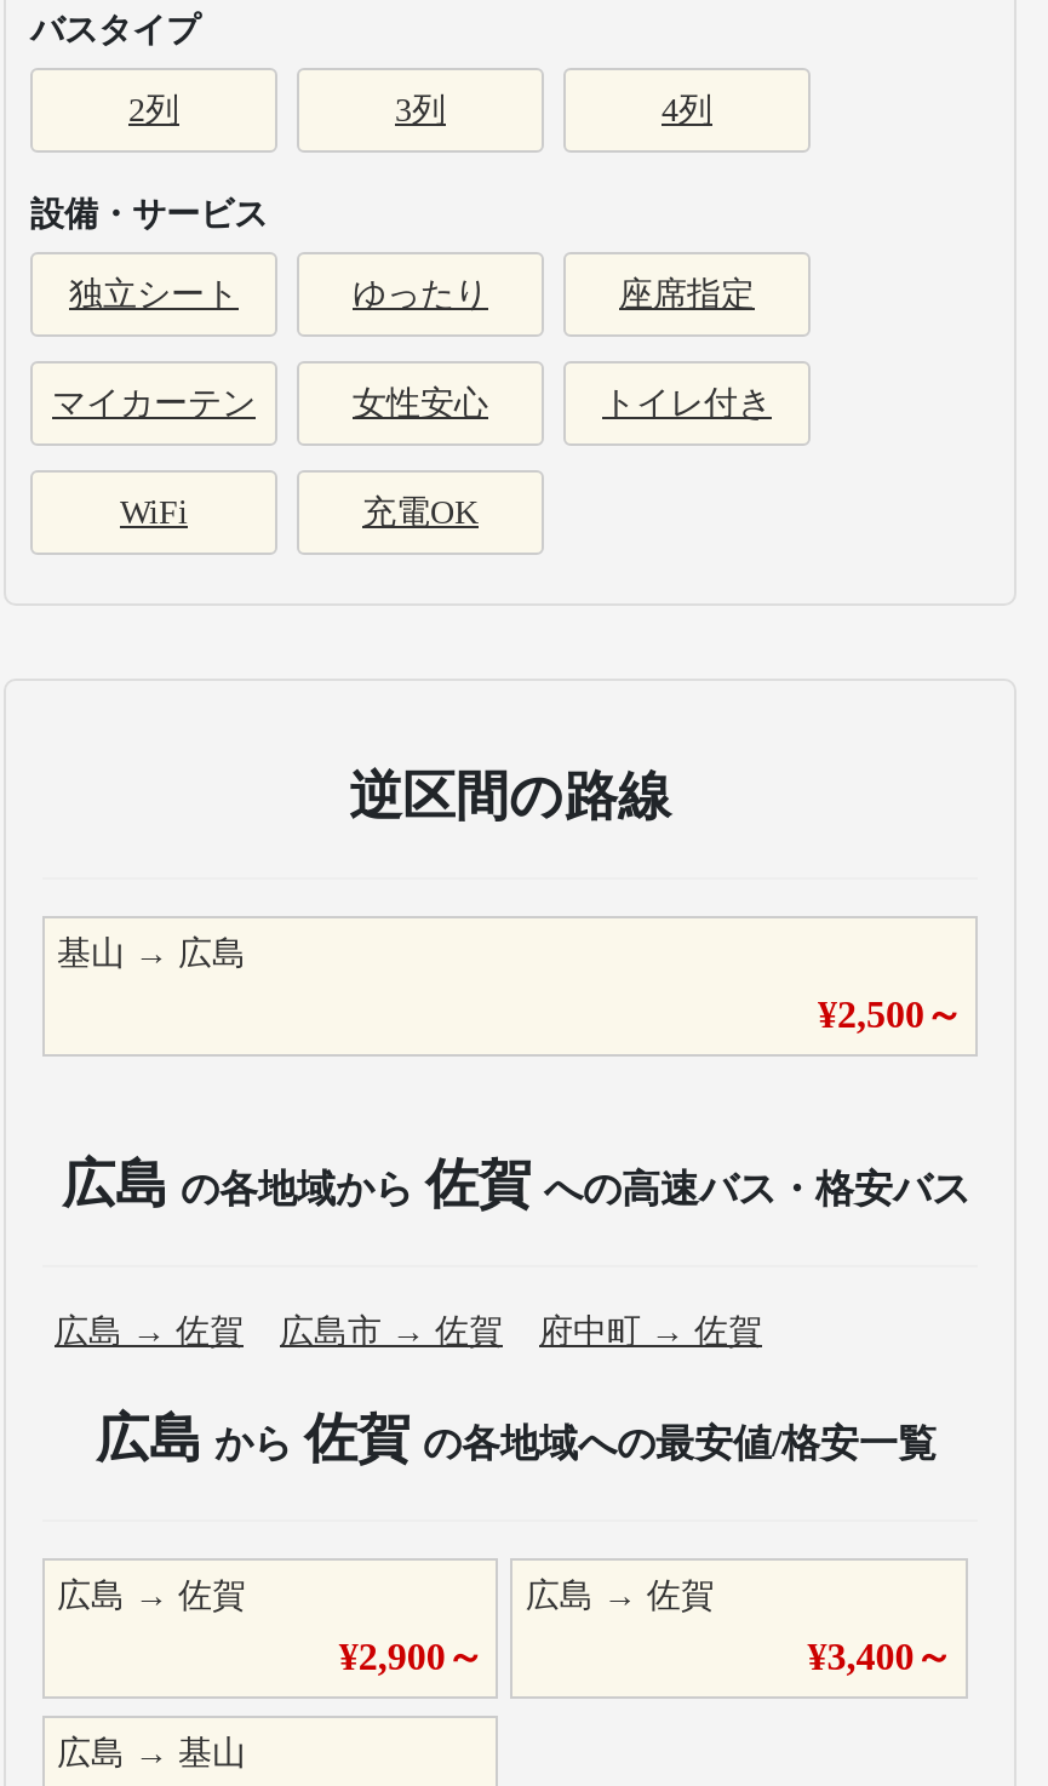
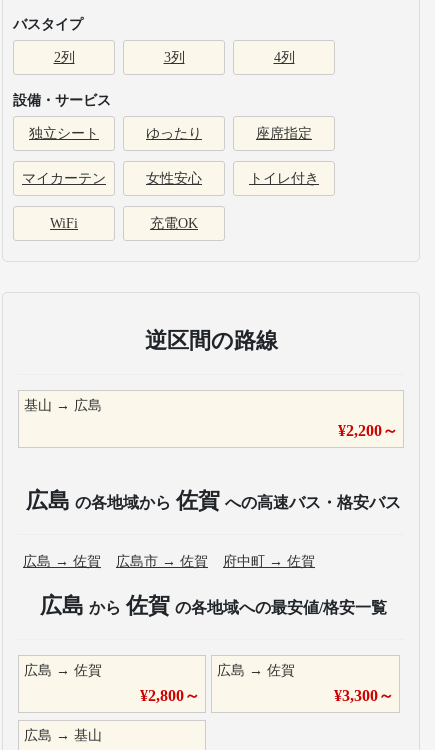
- ¥2,500～
+ ¥2,200～

- ¥2,900～
+ ¥2,800～

- ¥3,400～
+ ¥3,300～
